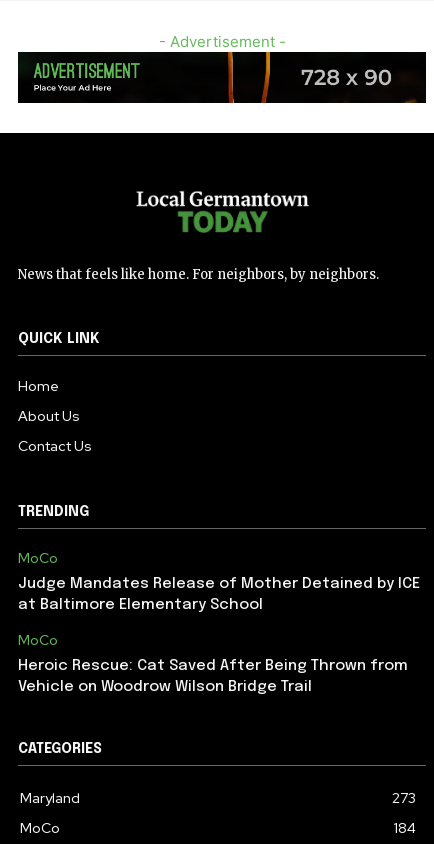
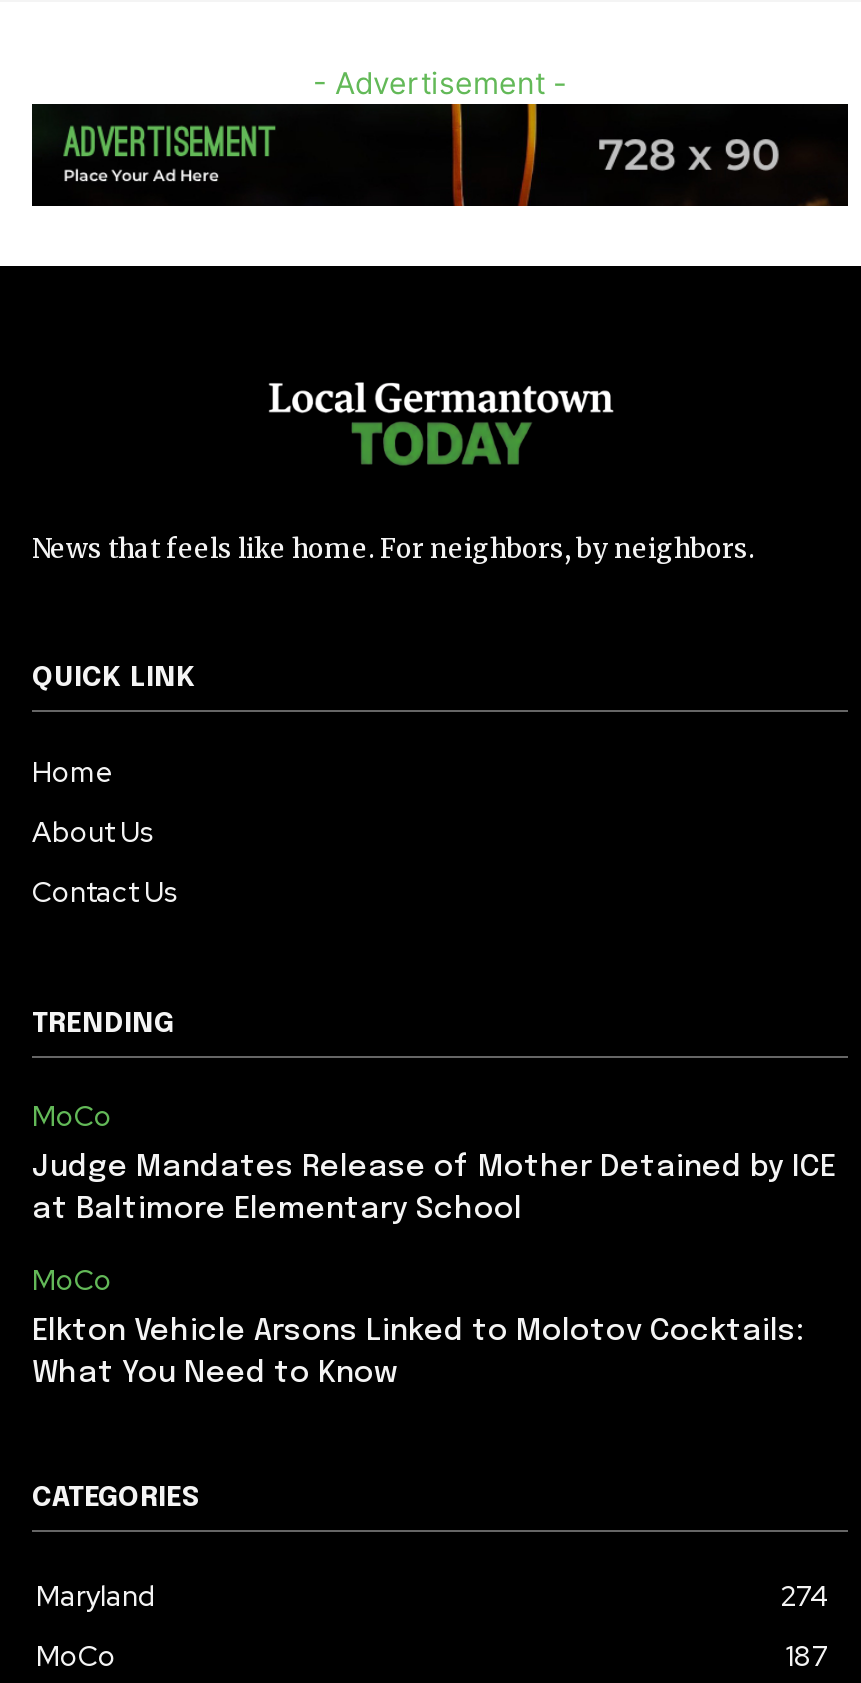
- Heroic Rescue: Cat Saved After Being Thrown from
- Vehicle on Woodrow Wilson Bridge Trail
+ Elkton Vehicle Arsons Linked to Molotov Cocktails:
+ What You Need to Know

- 273
+ 274

- 184
+ 187
